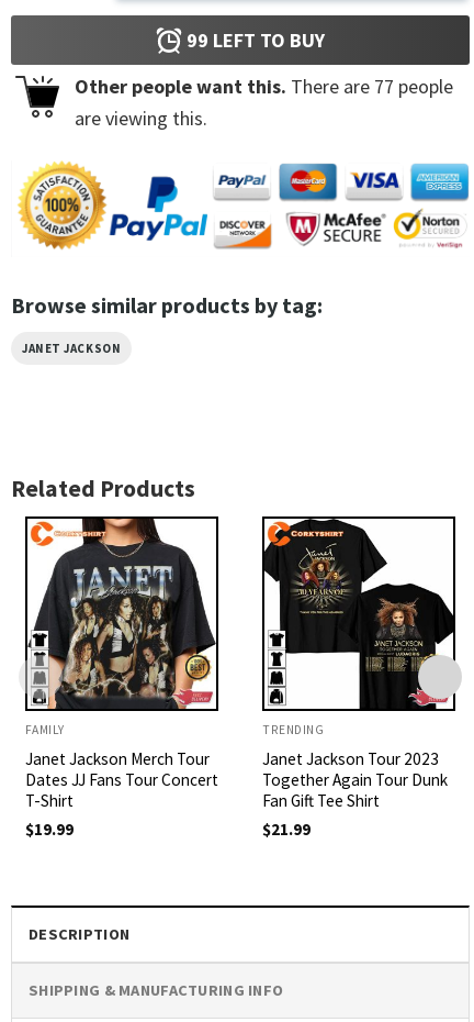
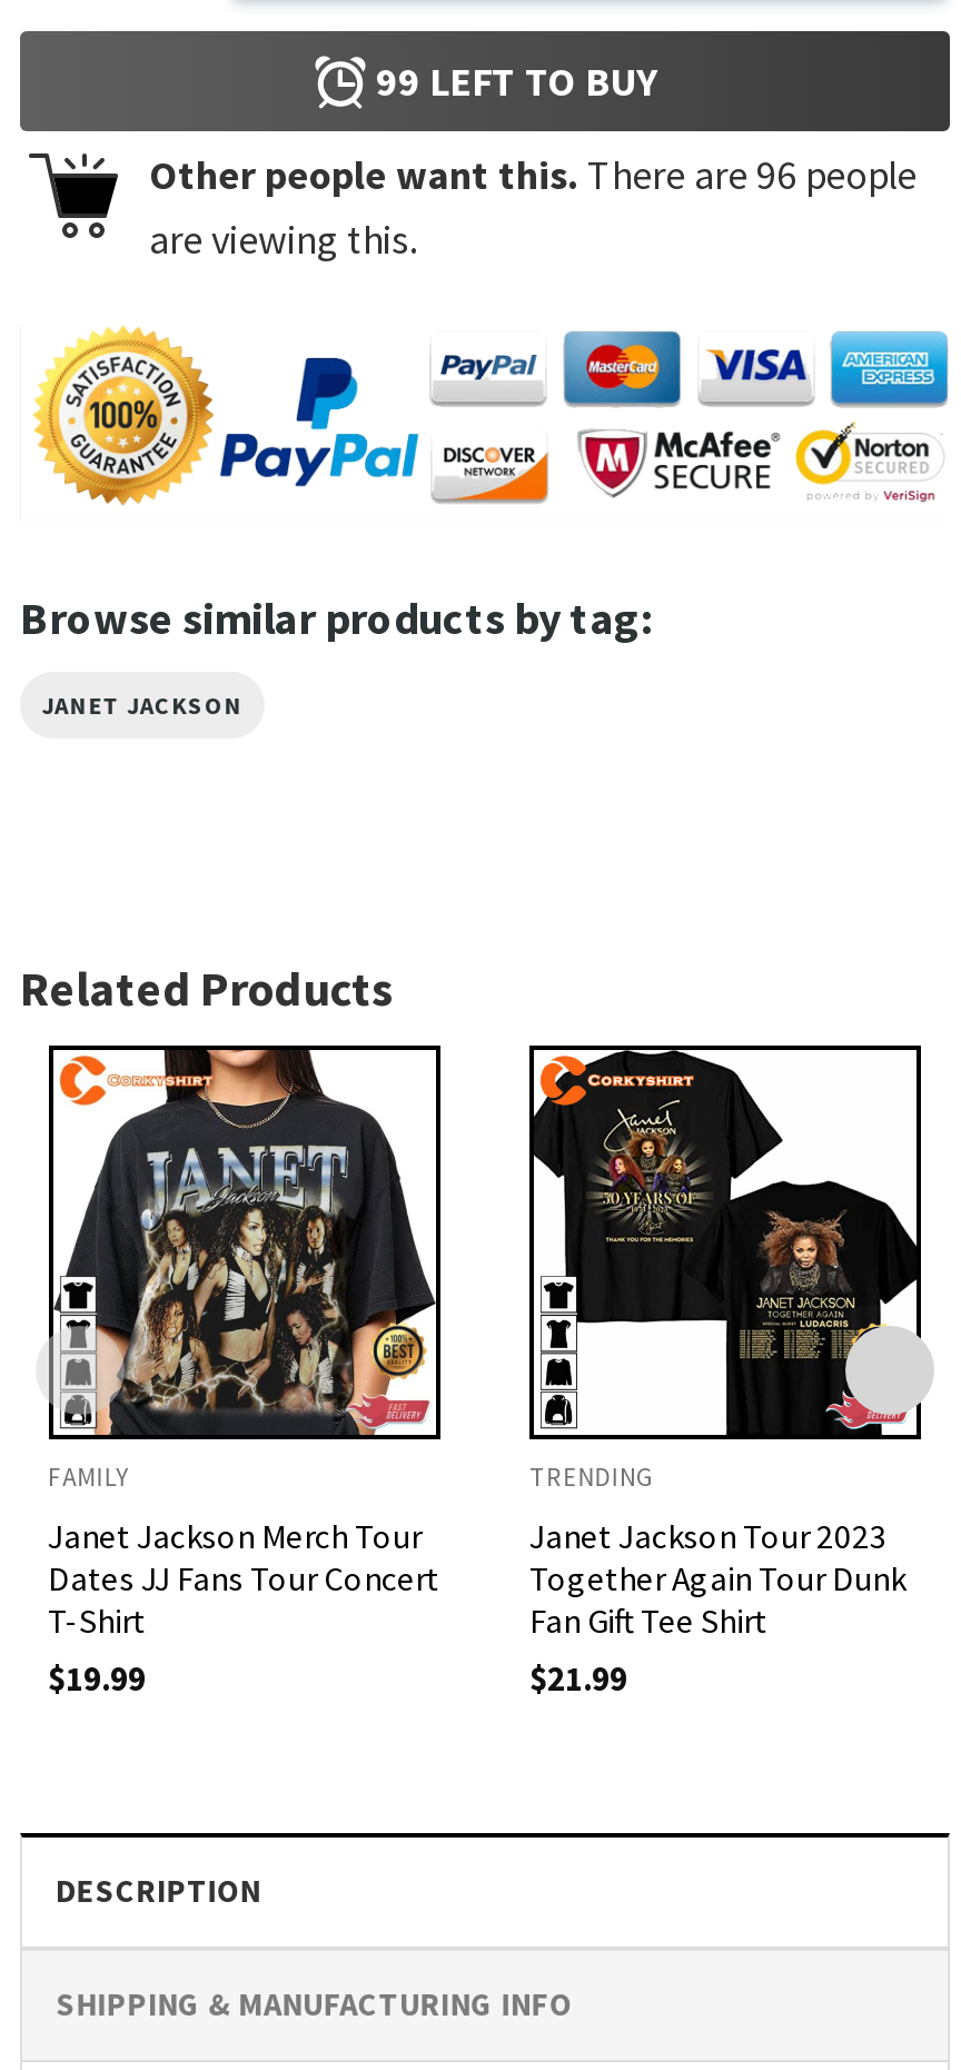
- Other people want this. There are 77 people
+ Other people want this. There are 96 people
